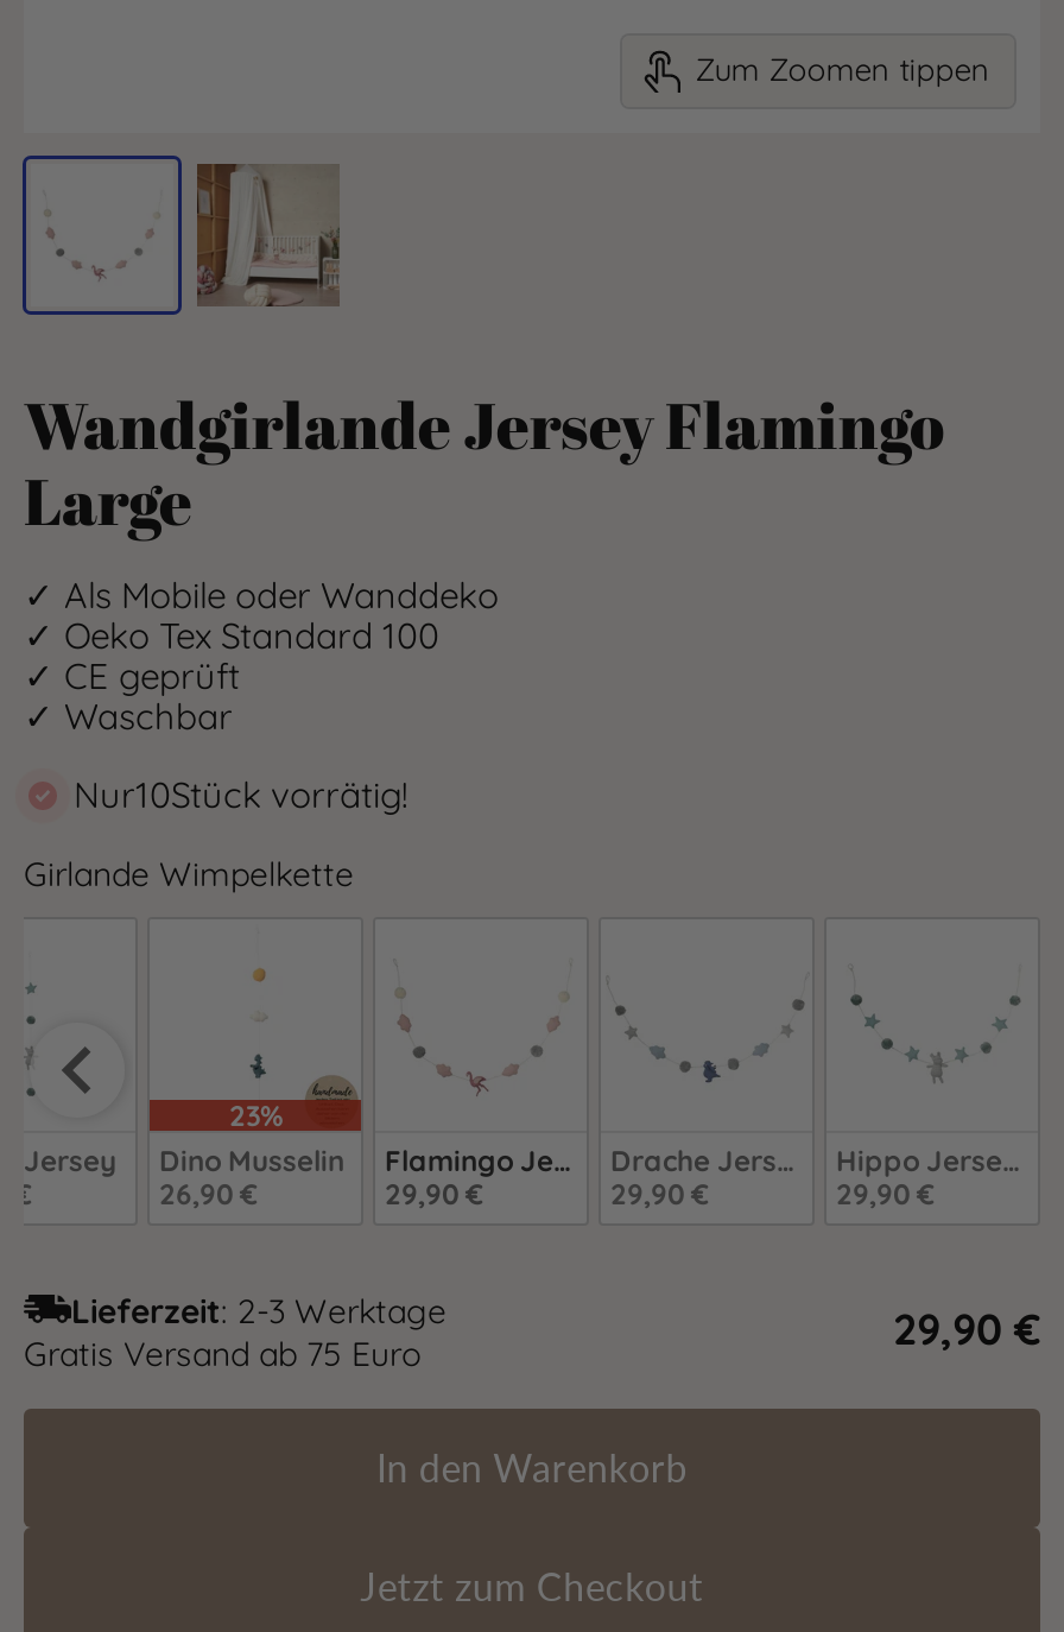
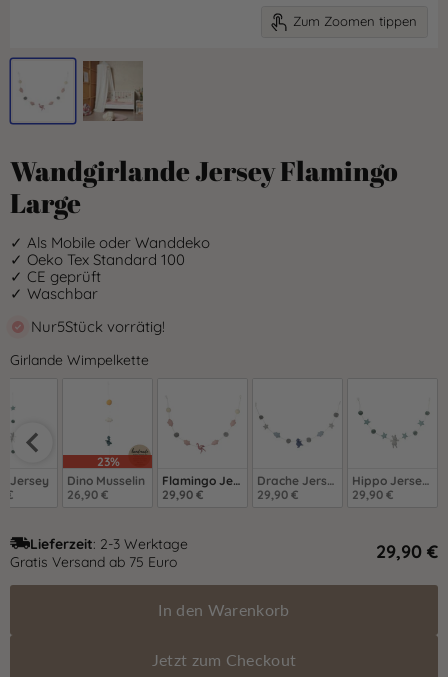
- Nur10Stück vorrätig!
+ Nur5Stück vorrätig!
